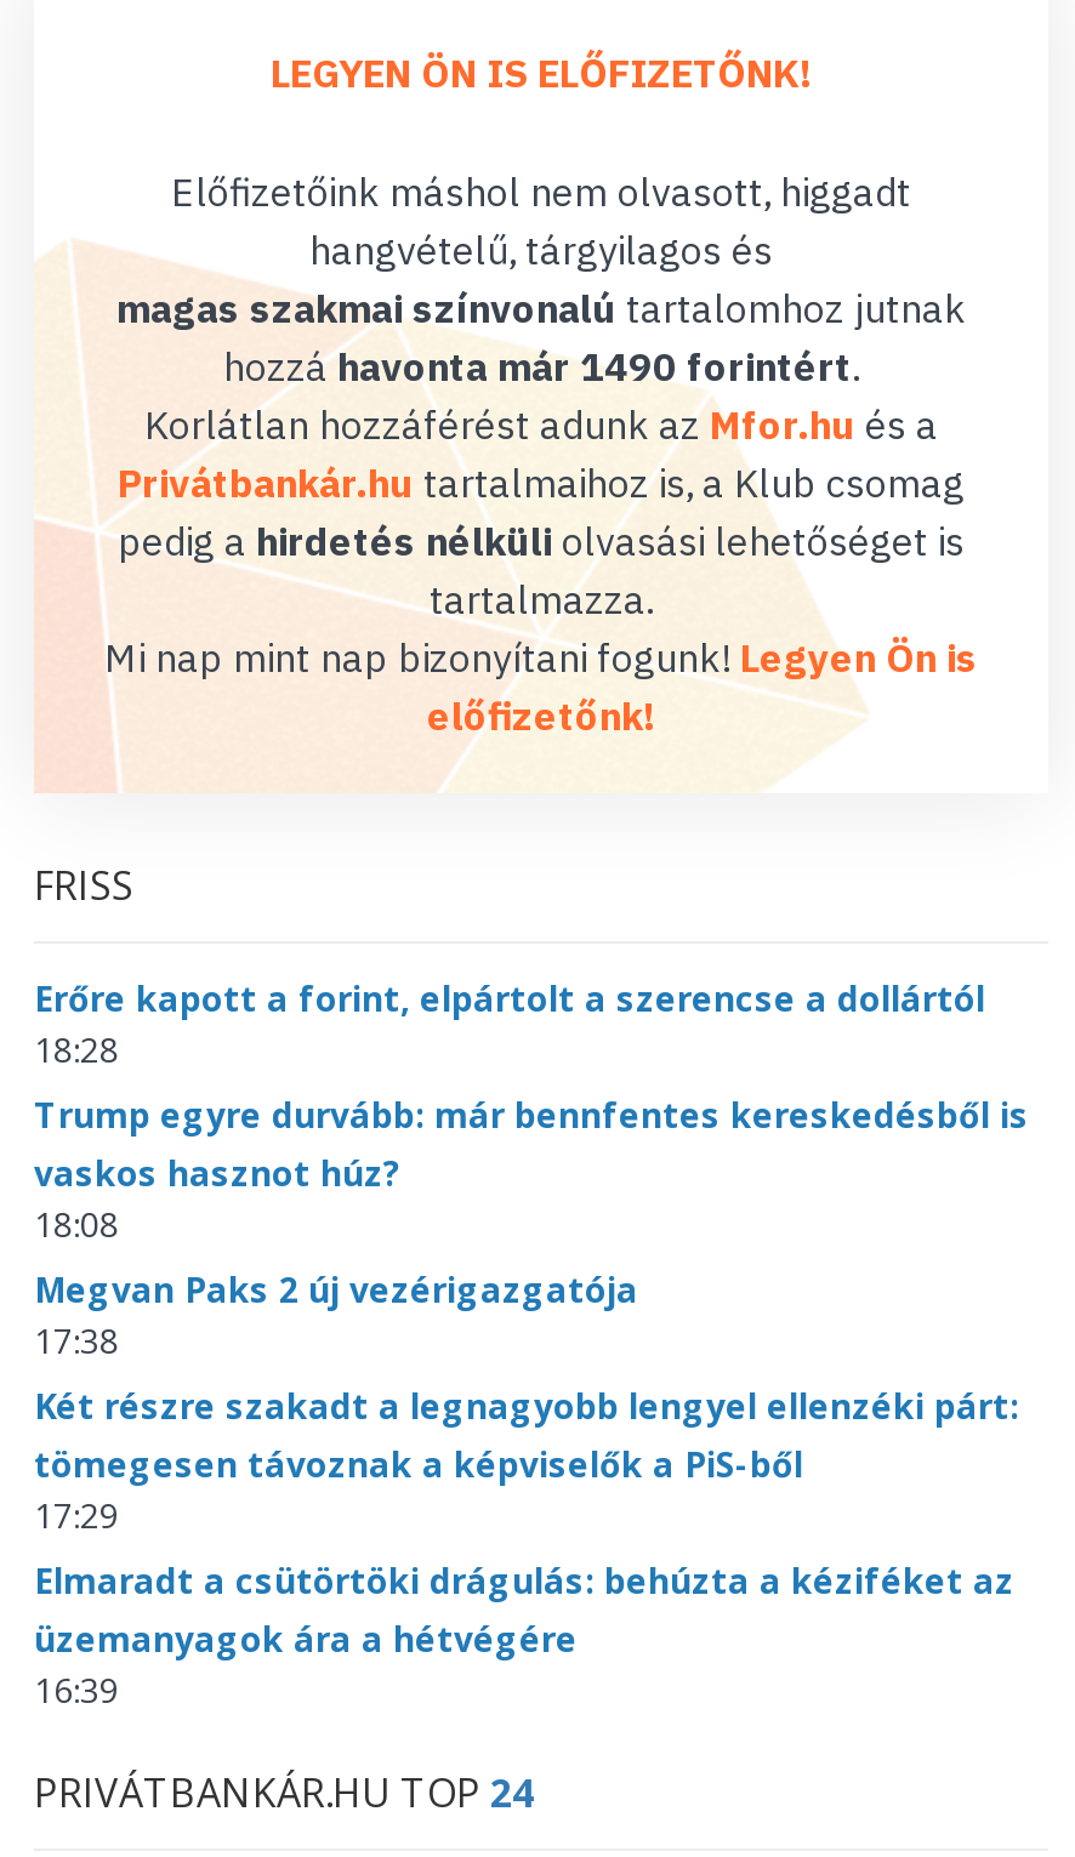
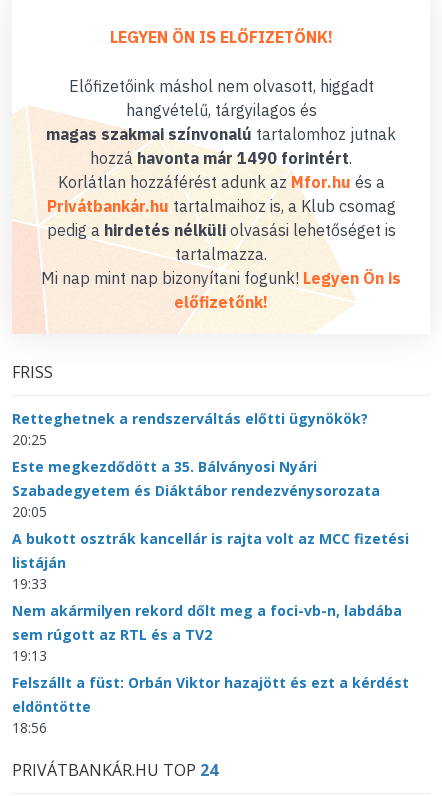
- Erőre kapott a forint, elpártolt a szerencse a dollártól
- 18:28
- Trump egyre durvább: már bennfentes kereskedésből is
- vaskos hasznot húz?
- 18:08
- Megvan Paks 2 új vezérigazgatója
- 17:38
- Két részre szakadt a legnagyobb lengyel ellenzéki párt:
- tömegesen távoznak a képviselők a PiS-ből
- 17:29
- Elmaradt a csütörtöki drágulás: behúzta a kéziféket az
- üzemanyagok ára a hétvégére
- 16:39
+ Retteghetnek a rendszerváltás előtti ügynökök?
+ 20:25
+ Este megkezdődött a 35. Bálványosi Nyári
+ Szabadegyetem és Diáktábor rendezvénysorozata
+ 20:05
+ A bukott osztrák kancellár is rajta volt az MCC fizetési
+ listáján
+ 19:33
+ Nem akármilyen rekord dőlt meg a foci-vb-n, labdába
+ sem rúgott az RTL és a TV2
+ 19:13
+ Felszállt a füst: Orbán Viktor hazajött és ezt a kérdést
+ eldöntötte
+ 18:56
